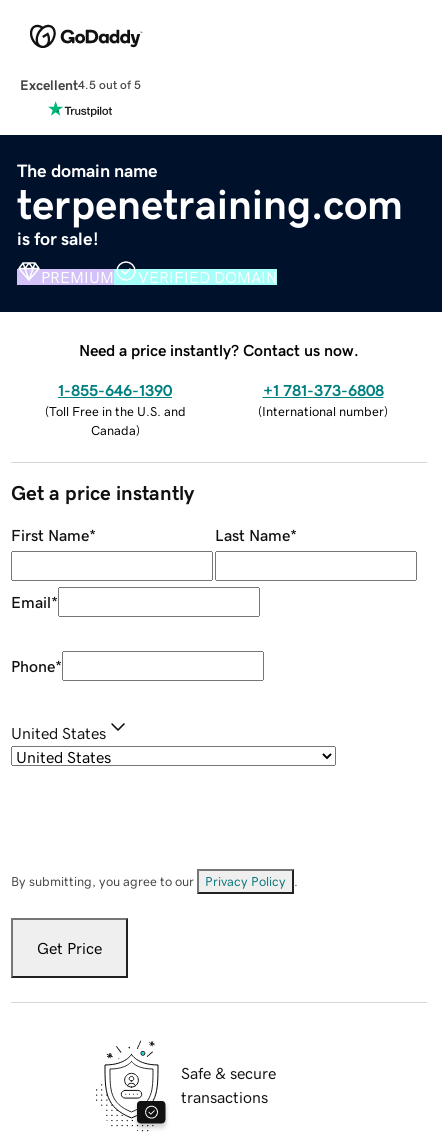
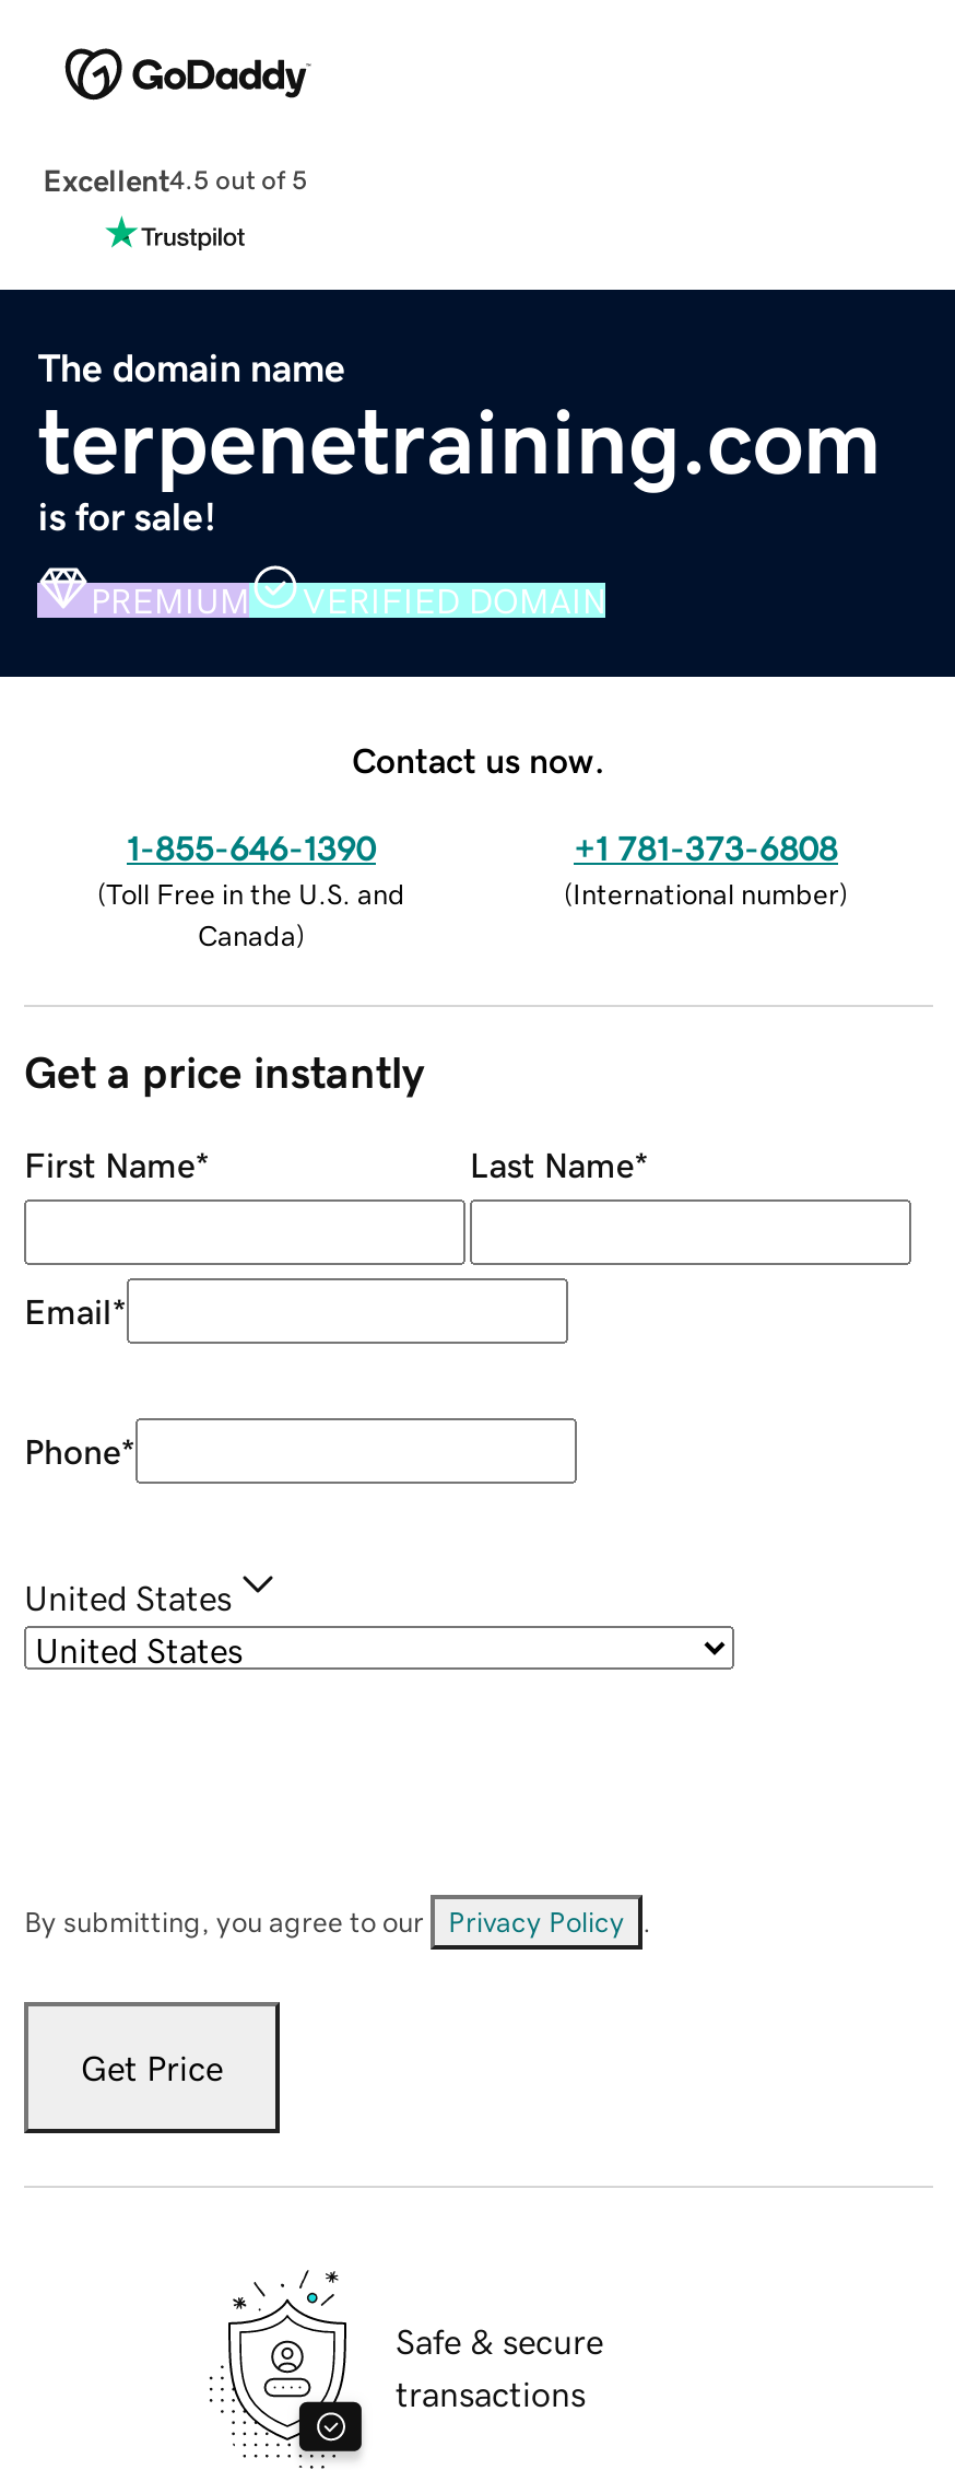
- Need a price instantly? Contact us now.
+ Contact us now.
